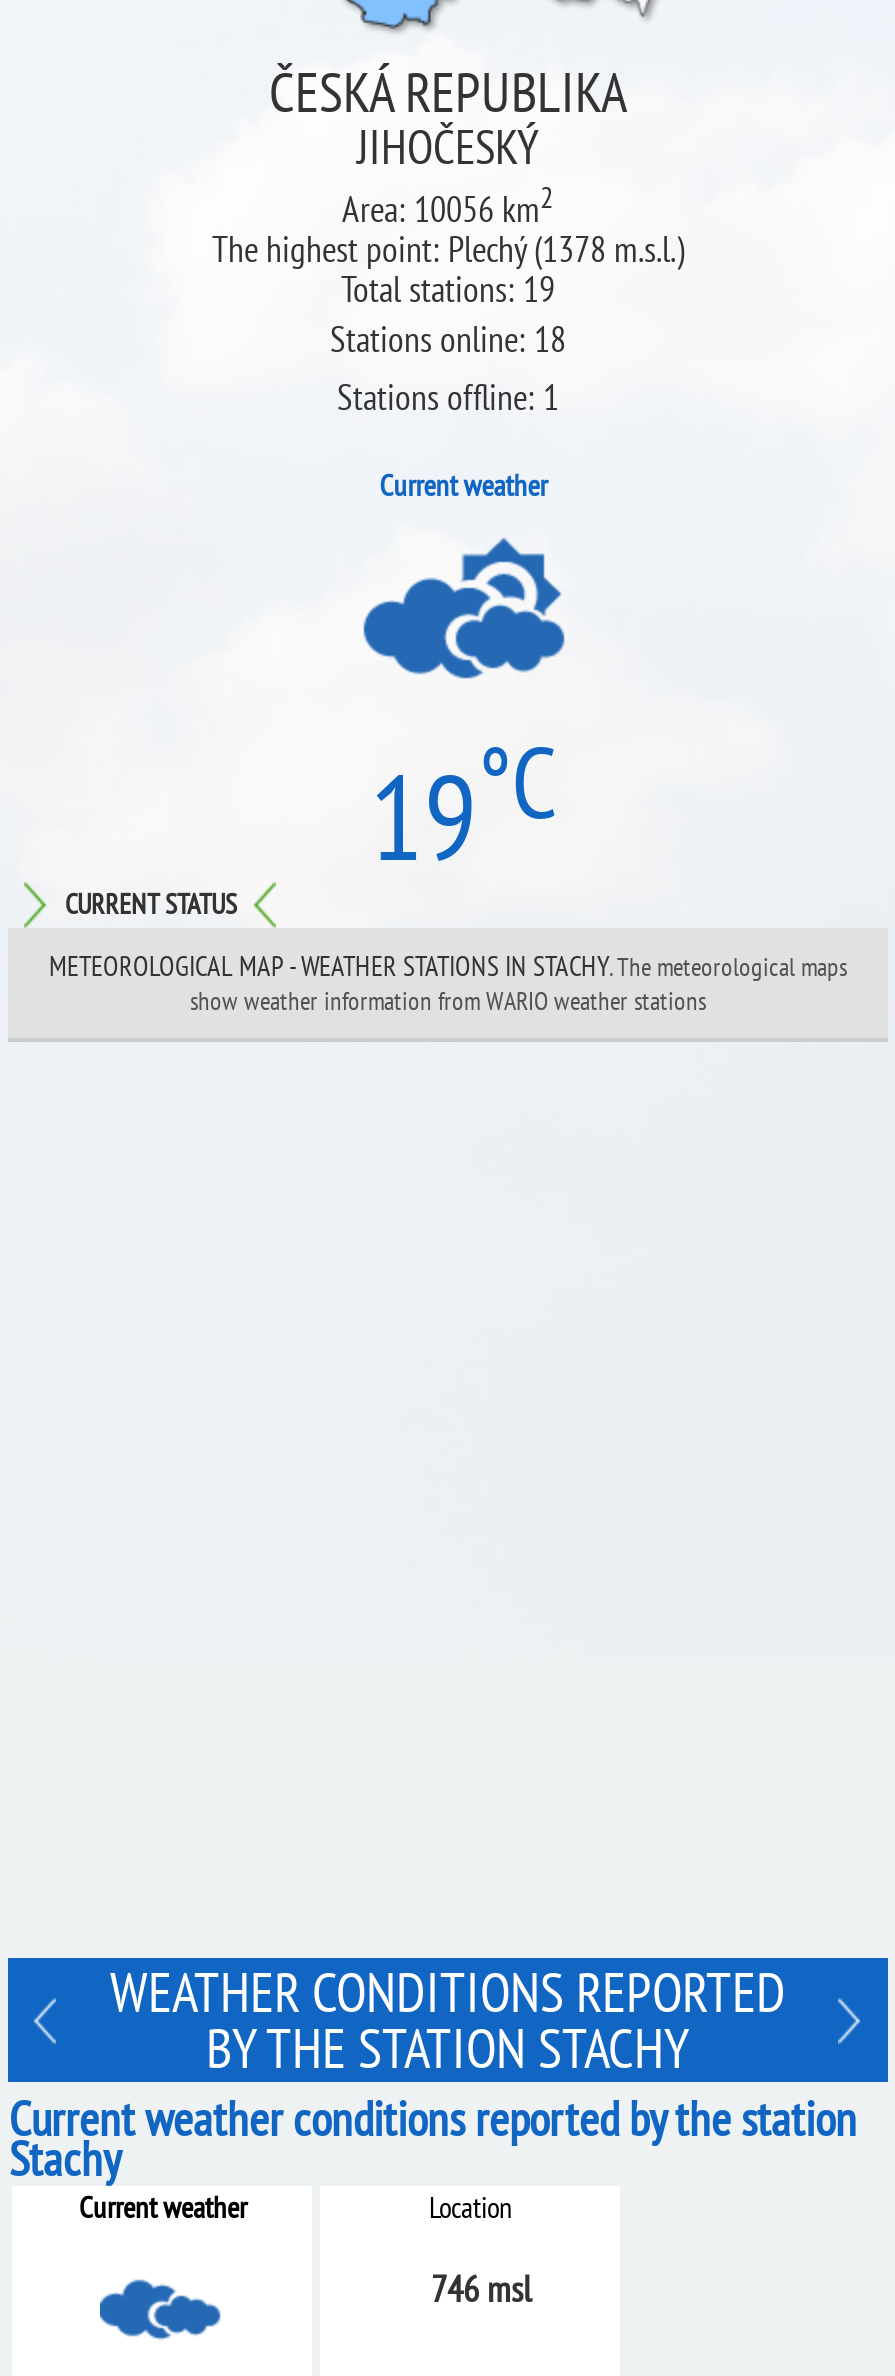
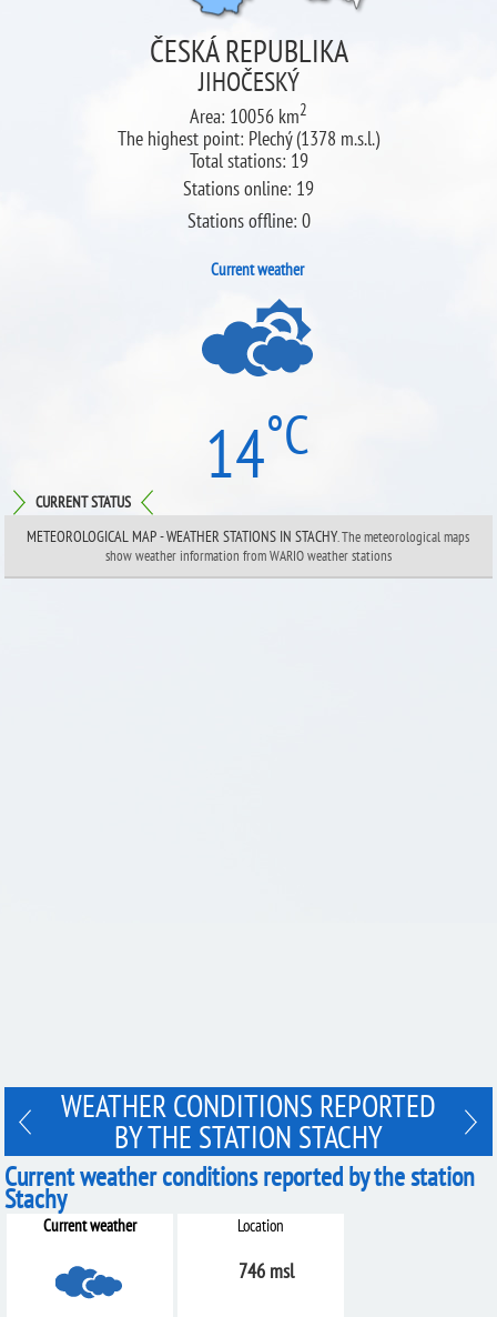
- Stations online: 18
+ Stations online: 19

- Stations offline: 1
+ Stations offline: 0

- 19°C
+ 14°C
